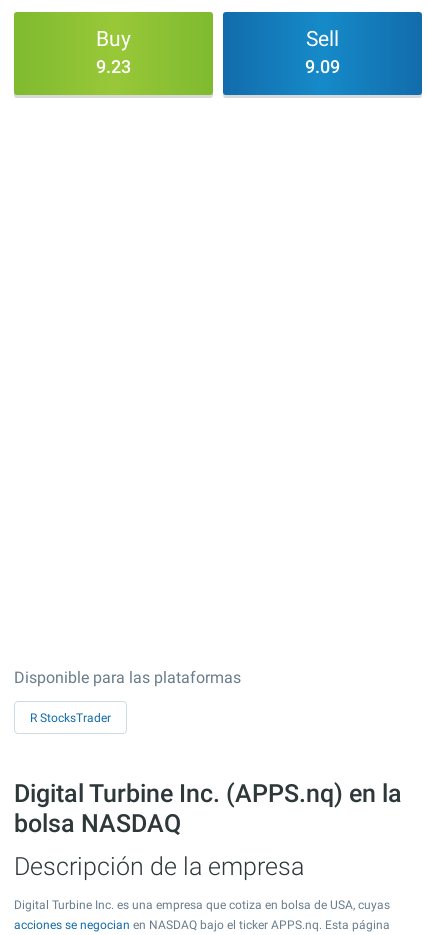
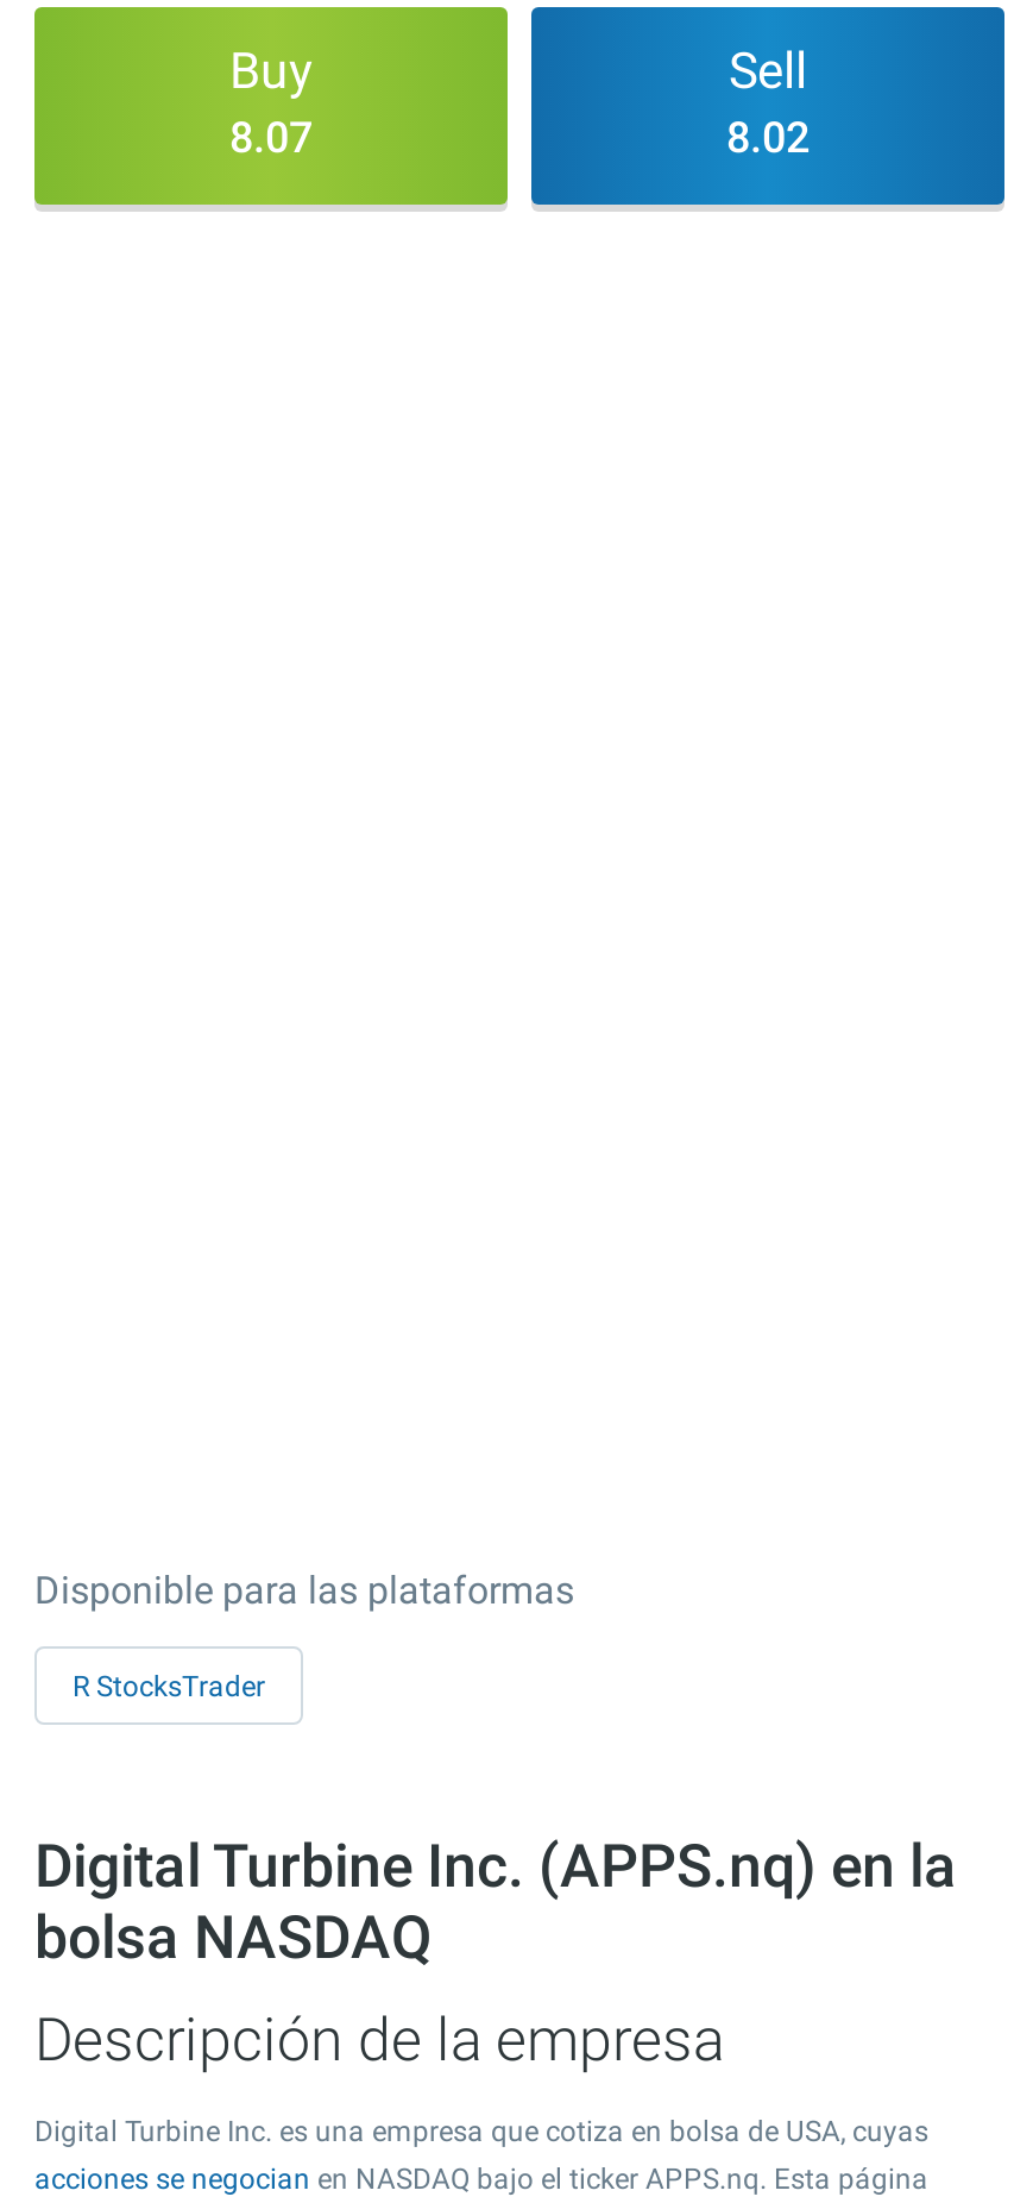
- 9.23
+ 8.07

- 9.09
+ 8.02
